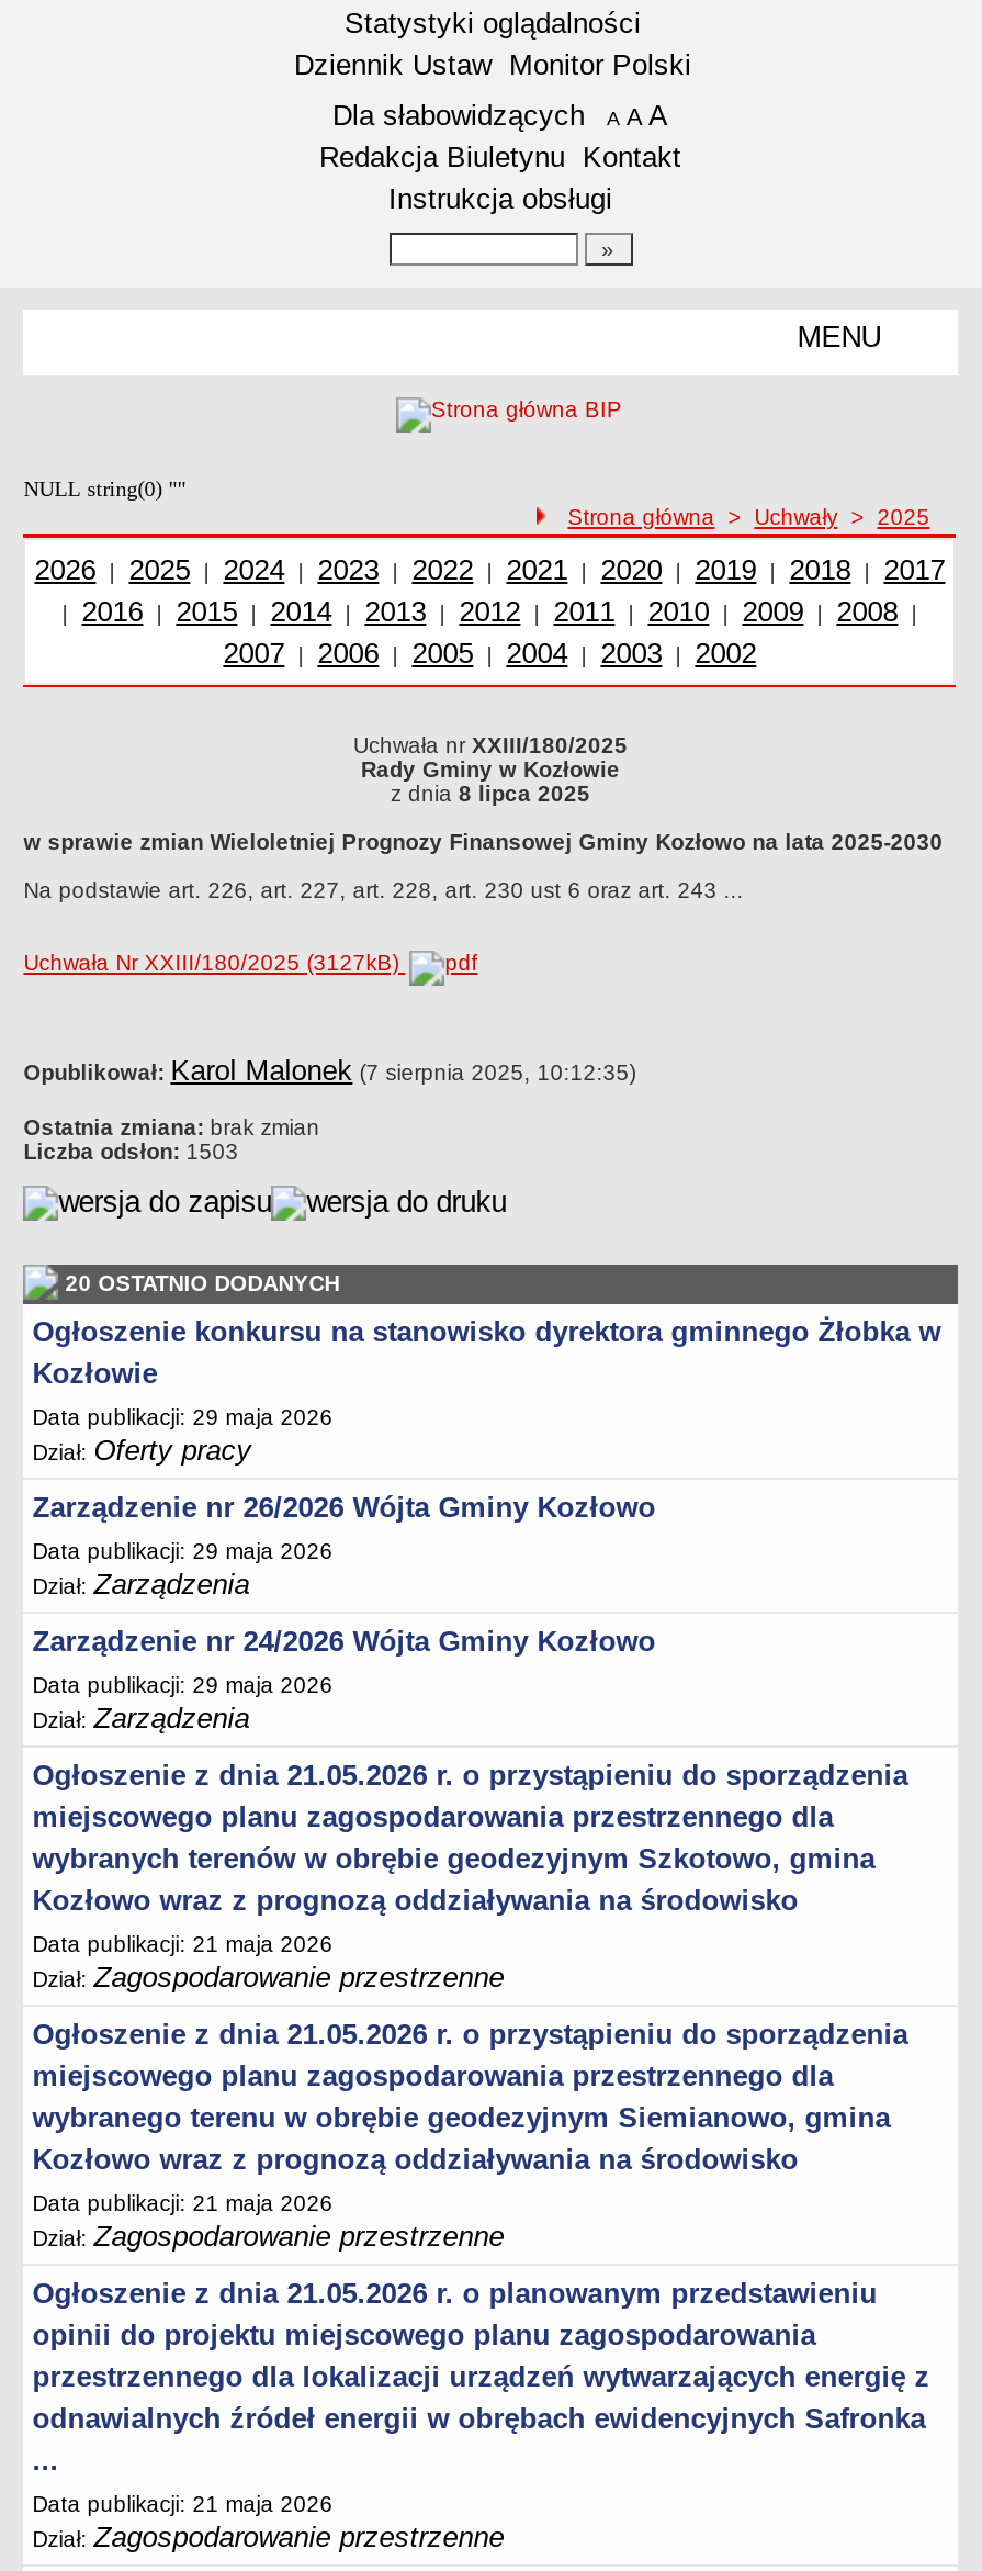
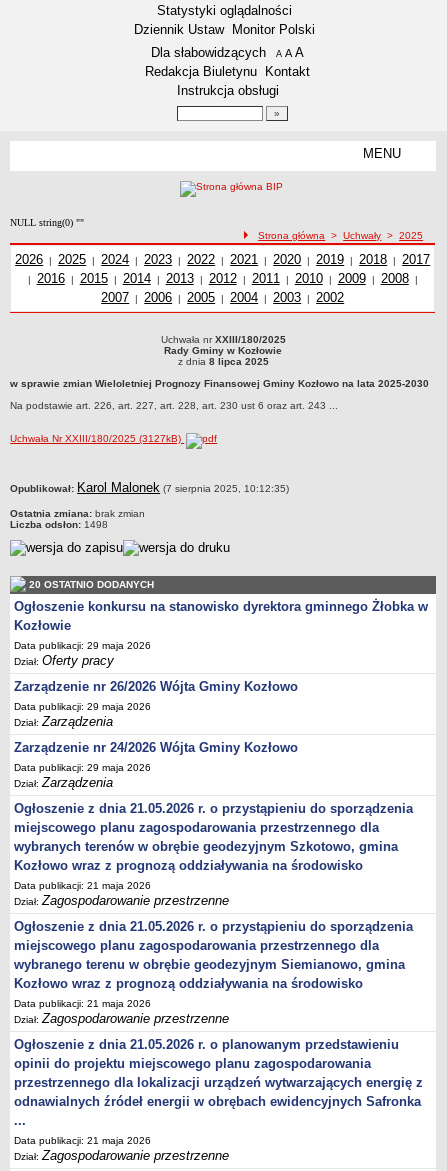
- Liczba odsłon: 1503
+ Liczba odsłon: 1498
